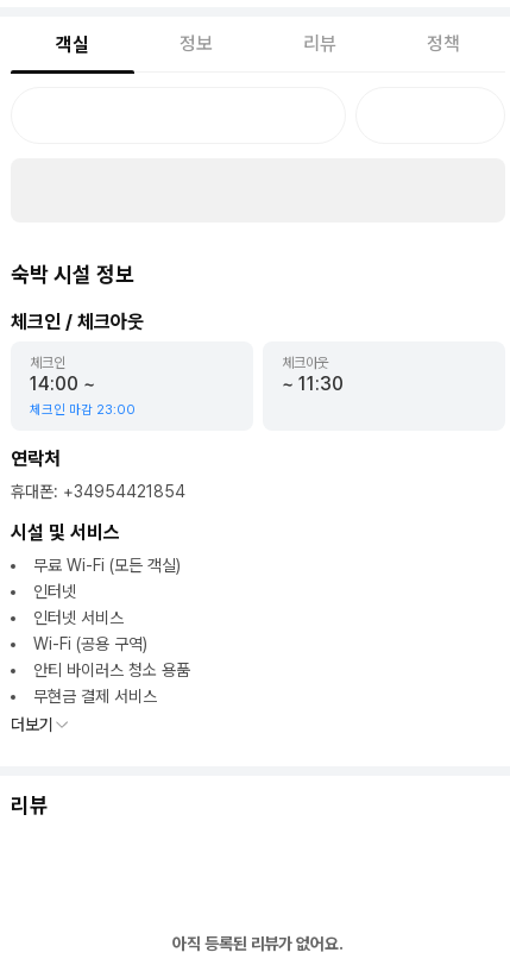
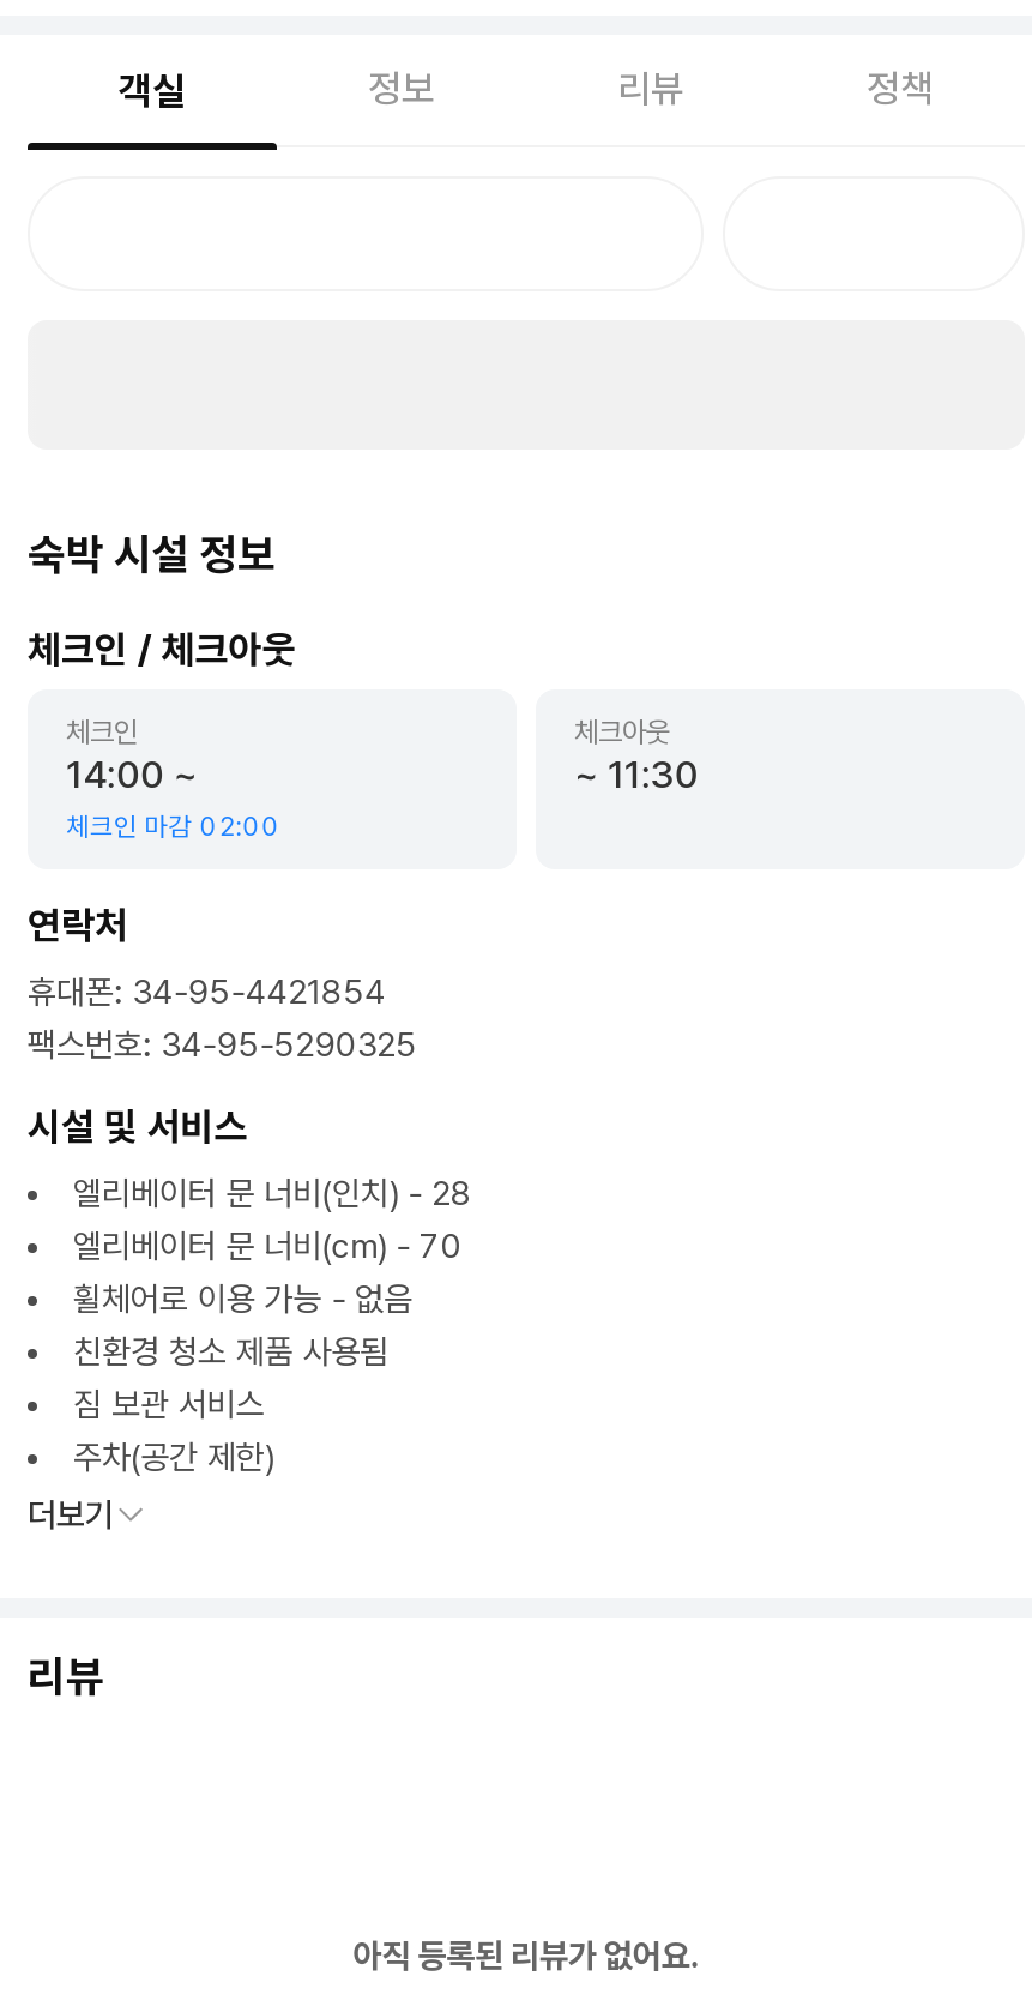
- 체크인 마감 23:00
+ 체크인 마감 02:00

- 휴대폰: +34954421854
+ 휴대폰: 34-95-4421854
+ 팩스번호: 34-95-5290325

- 무료 Wi-Fi (모든 객실)
- 인터넷
- 인터넷 서비스
- Wi-Fi (공용 구역)
- 안티 바이러스 청소 용품
- 무현금 결제 서비스
+ 엘리베이터 문 너비(인치) - 28
+ 엘리베이터 문 너비(cm) - 70
+ 휠체어로 이용 가능 - 없음
+ 친환경 청소 제품 사용됨
+ 짐 보관 서비스
+ 주차(공간 제한)
